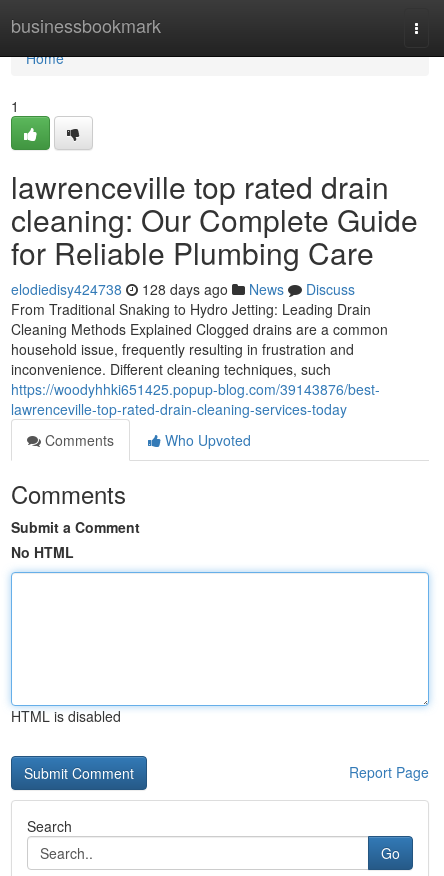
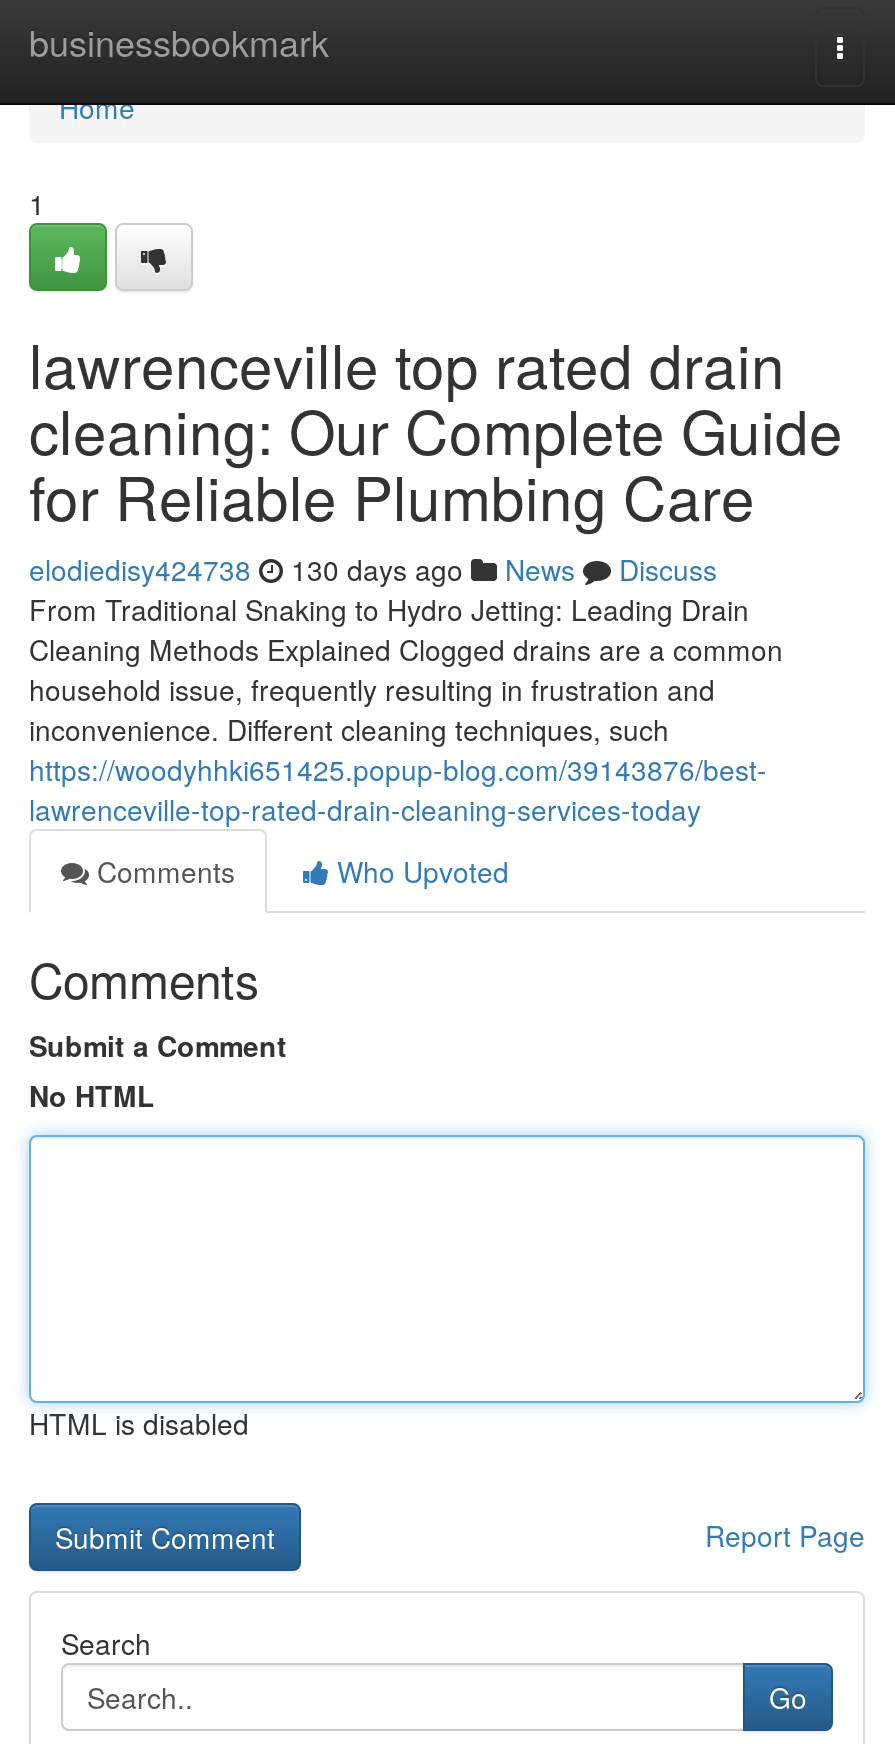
- elodiedisy424738 128 days ago News Discuss
+ elodiedisy424738 130 days ago News Discuss
